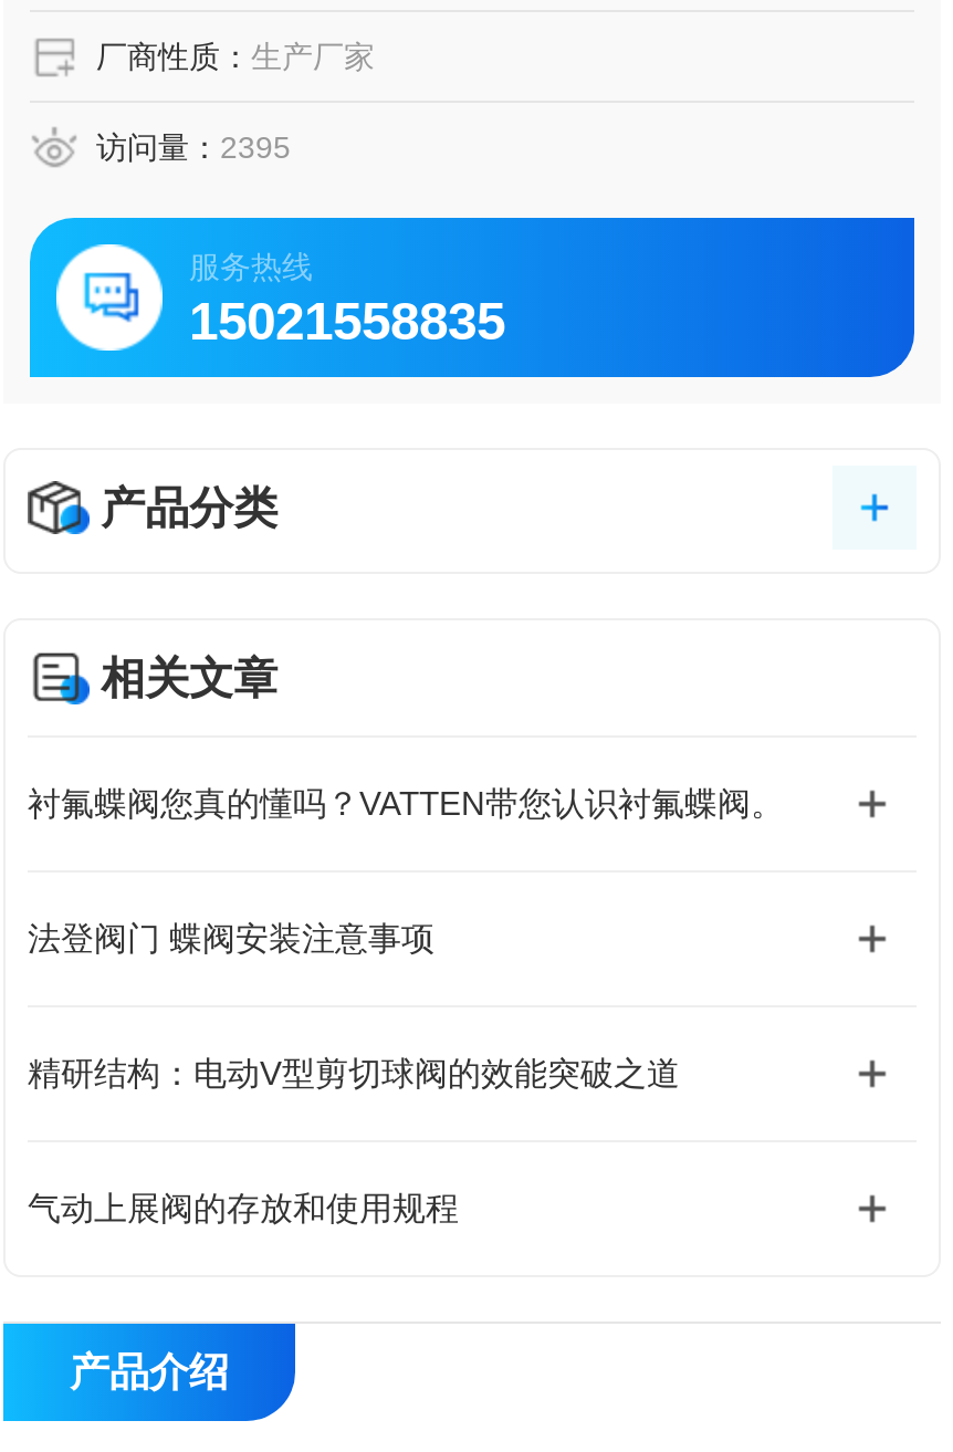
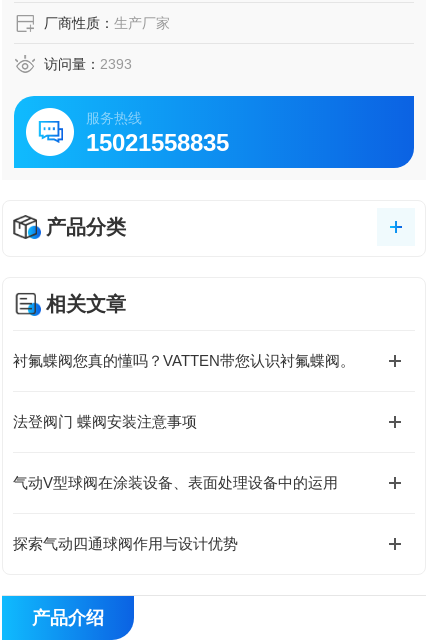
- 访问量：2395
+ 访问量：2393

- 精研结构：电动V型剪切球阀的效能突破之道
+ 气动V型球阀在涂装设备、表面处理设备中的运用

- 气动上展阀的存放和使用规程
+ 探索气动四通球阀作用与设计优势
